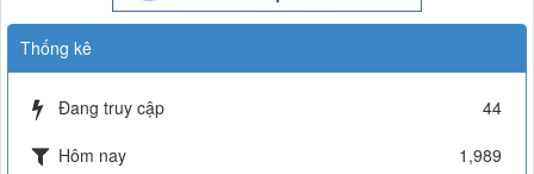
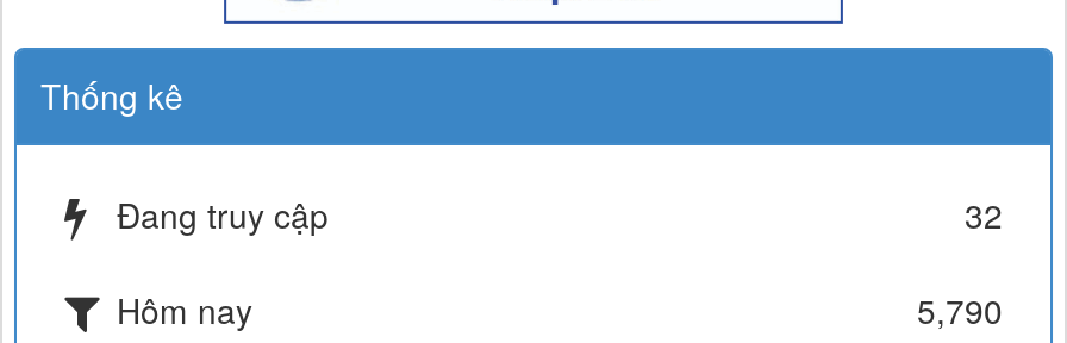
- 44
+ 32

- 1,989
+ 5,790
